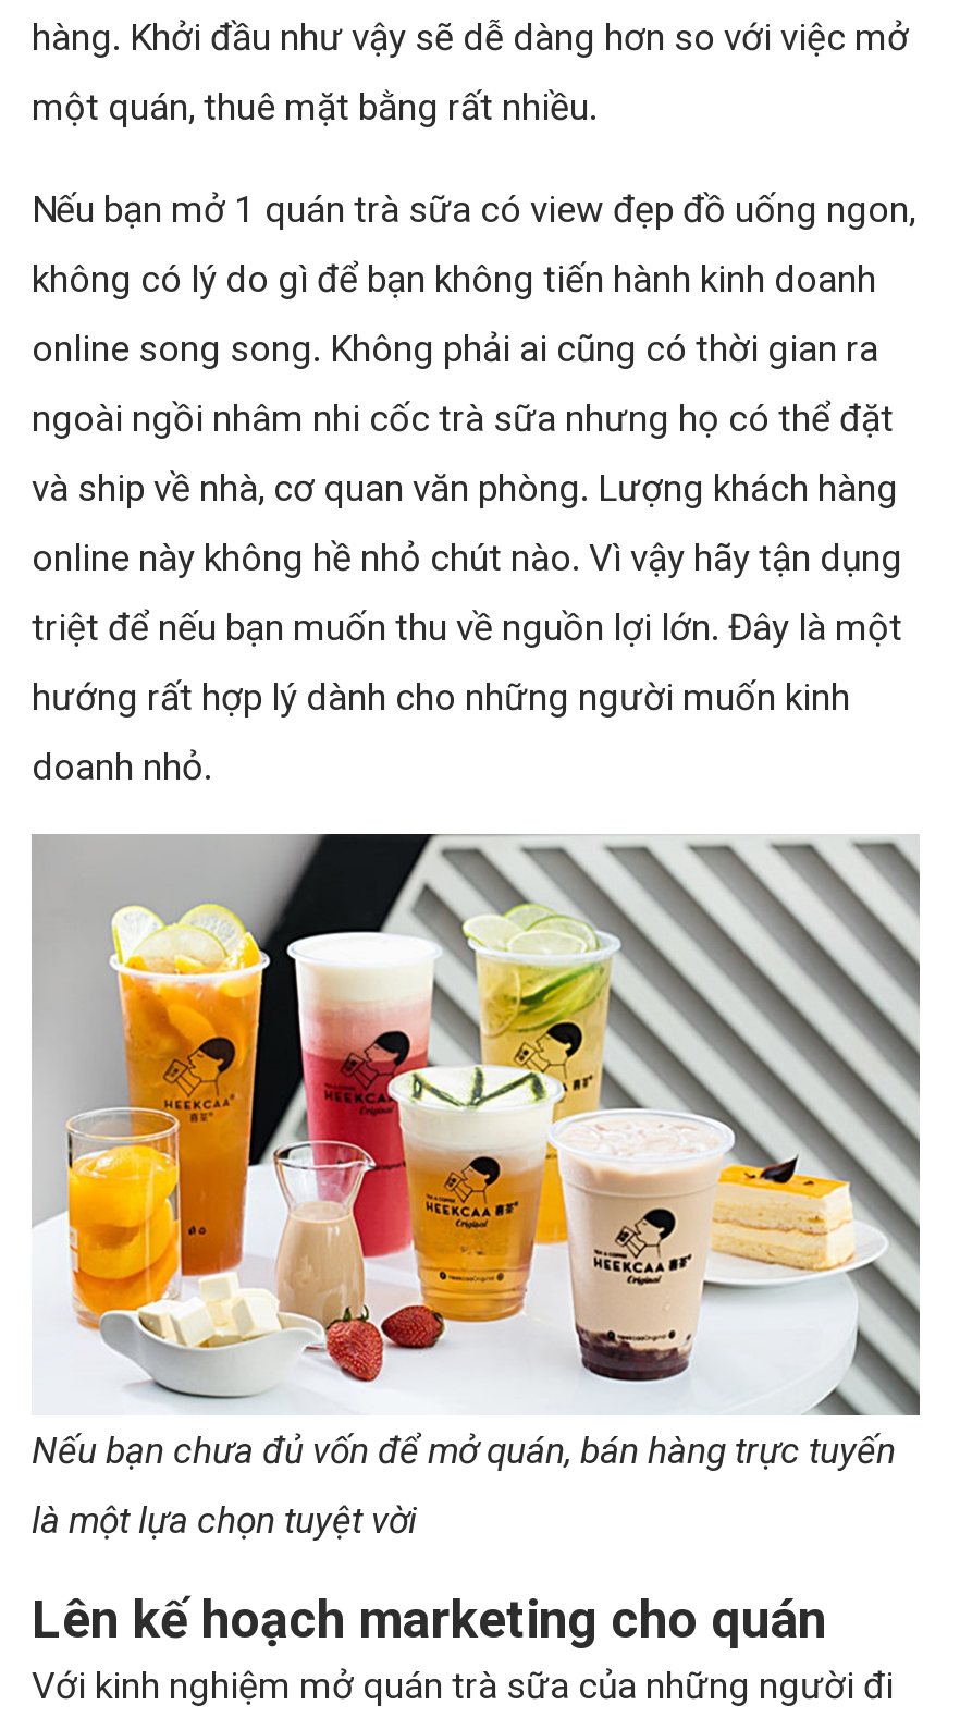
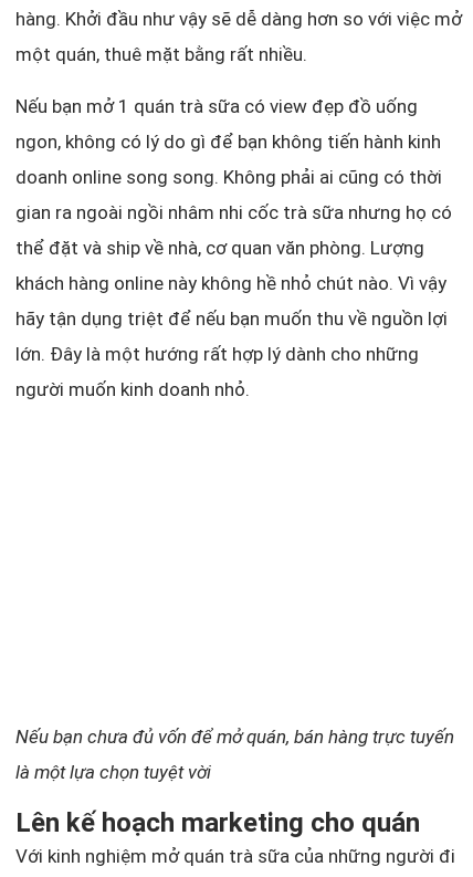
- [image]
